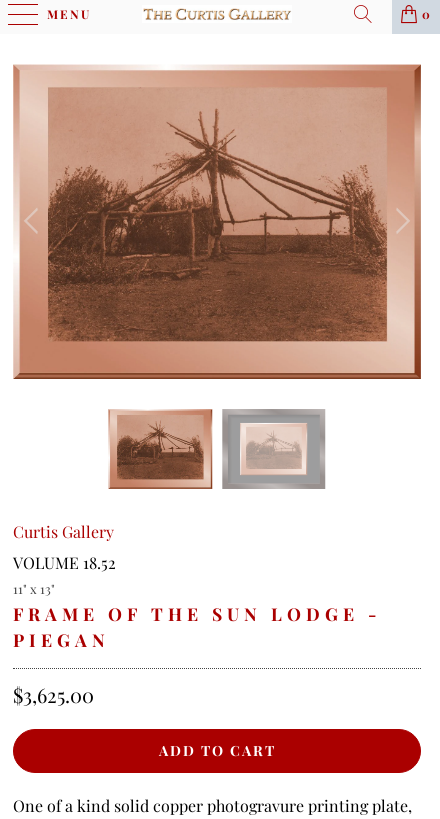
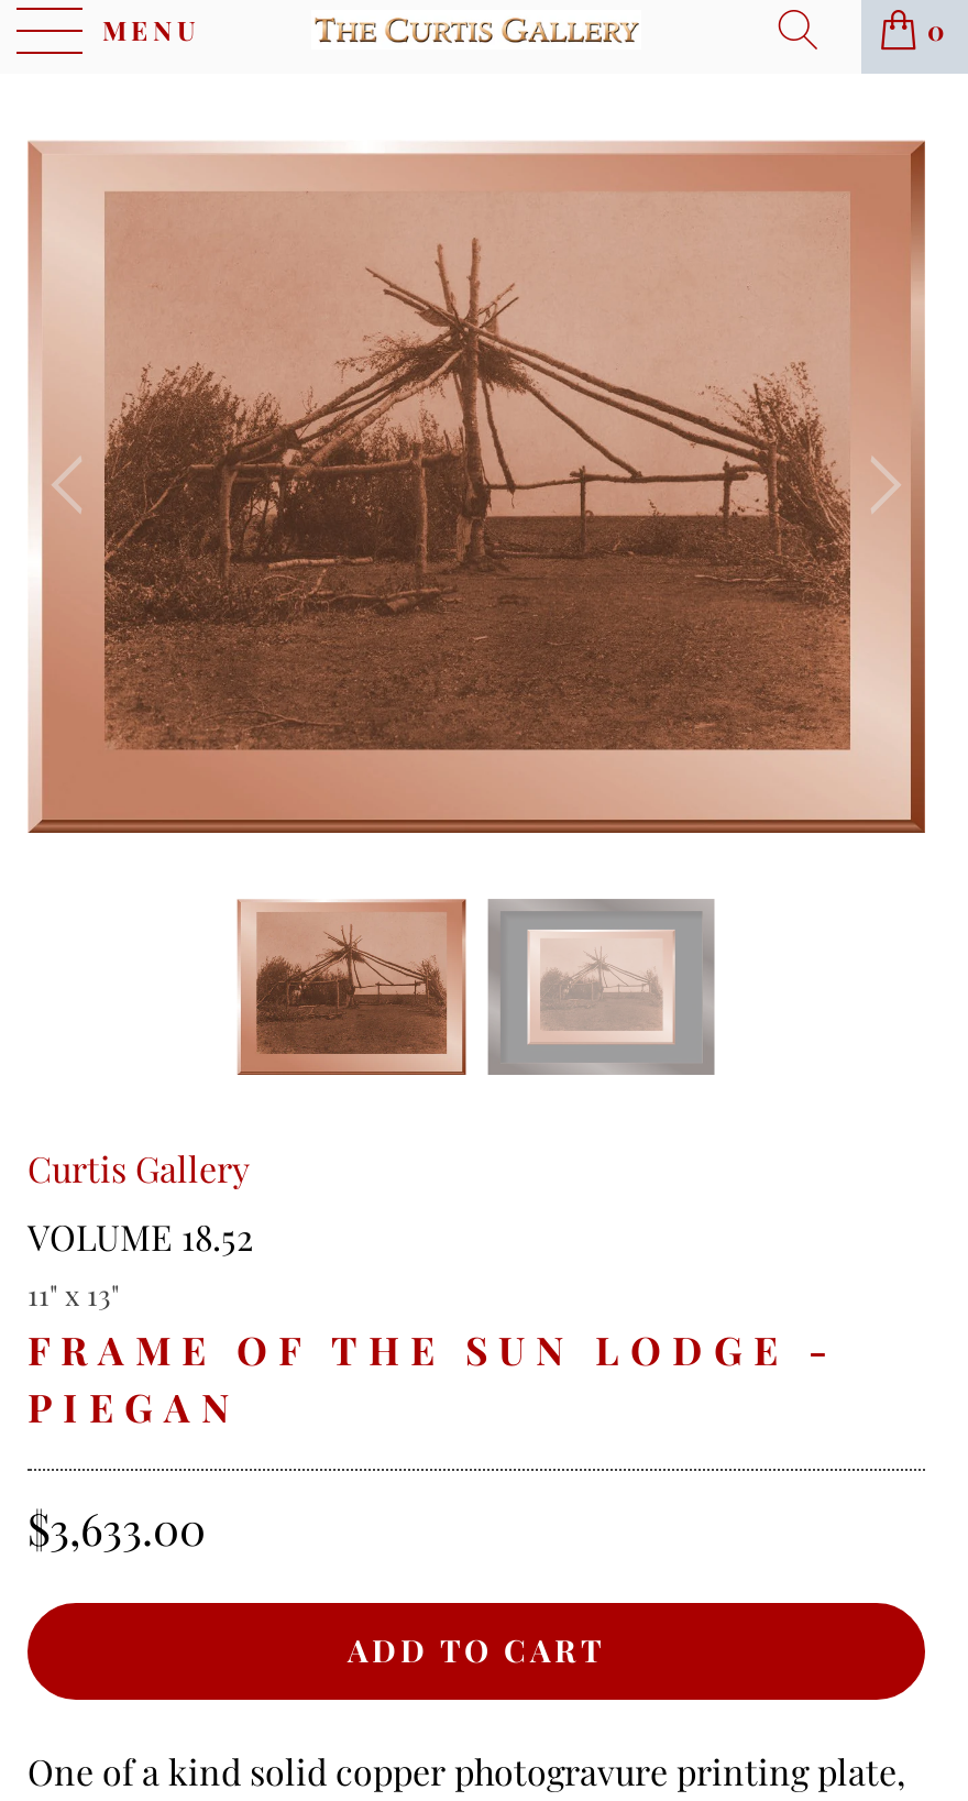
- $3,625.00
+ $3,633.00
